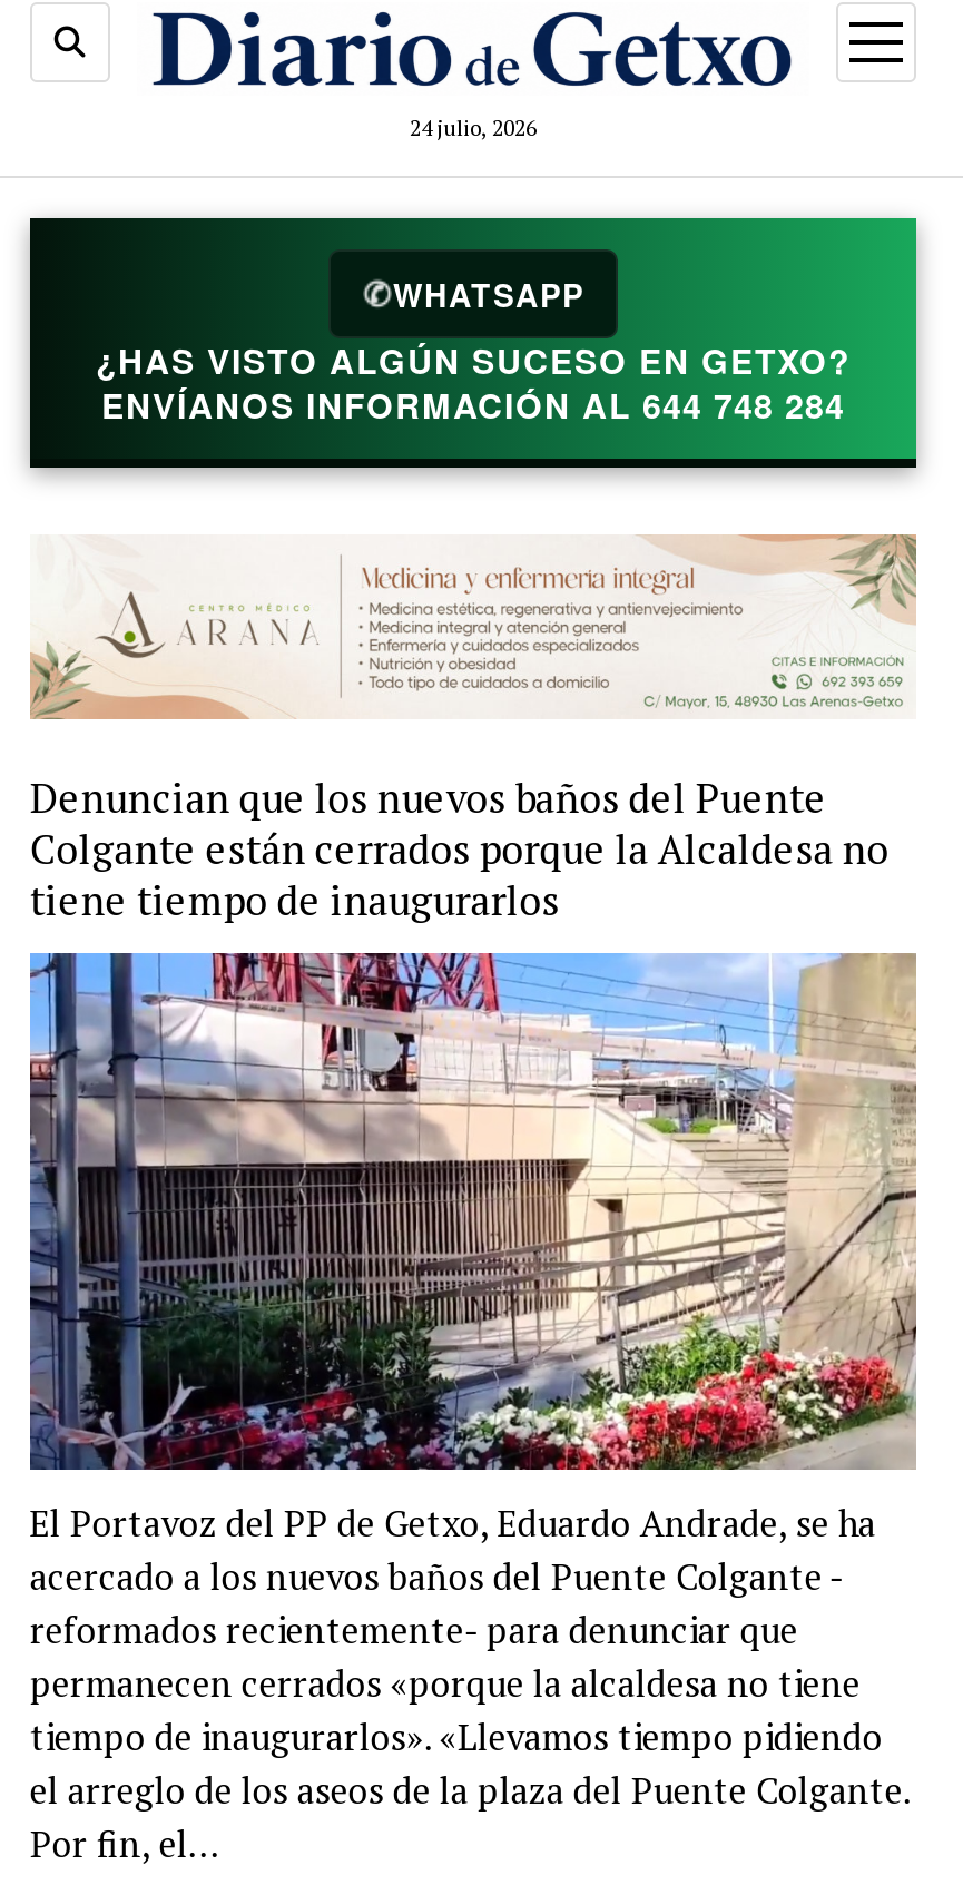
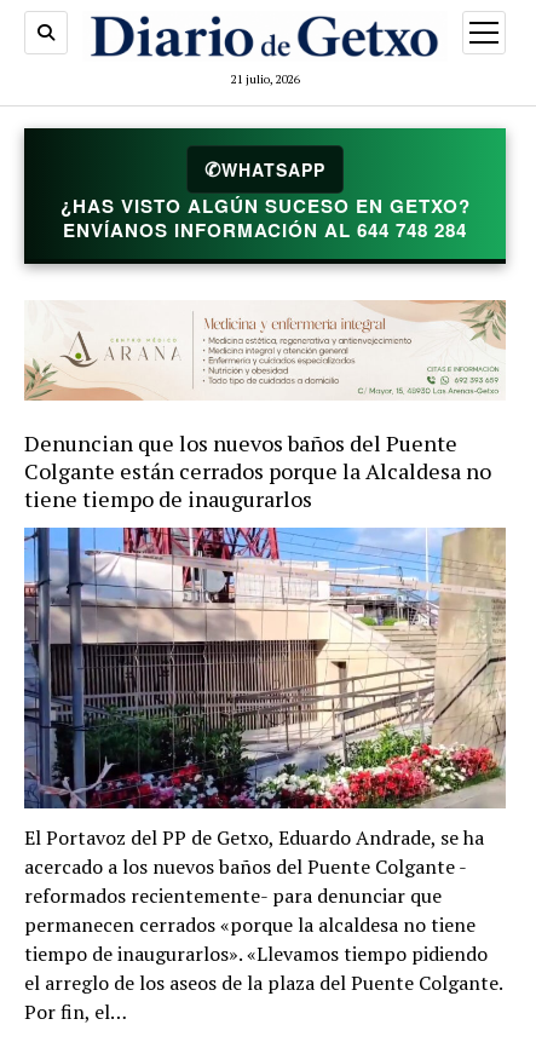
- 24 julio, 2026
+ 21 julio, 2026
